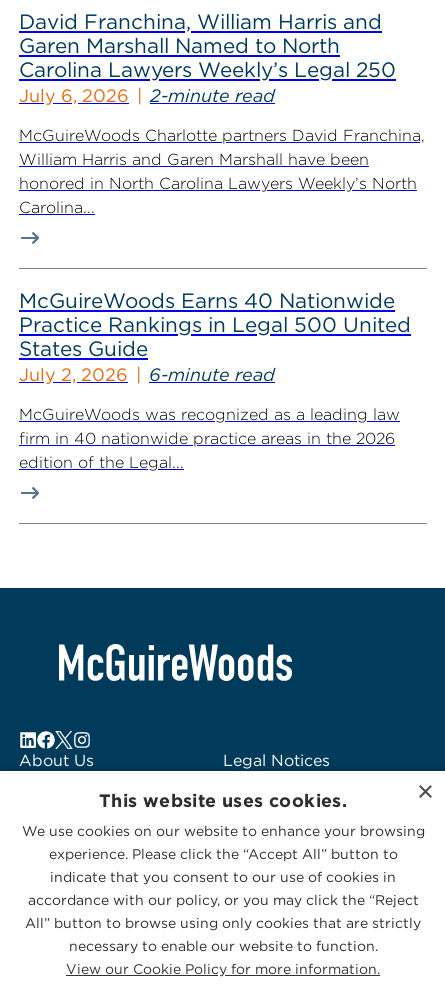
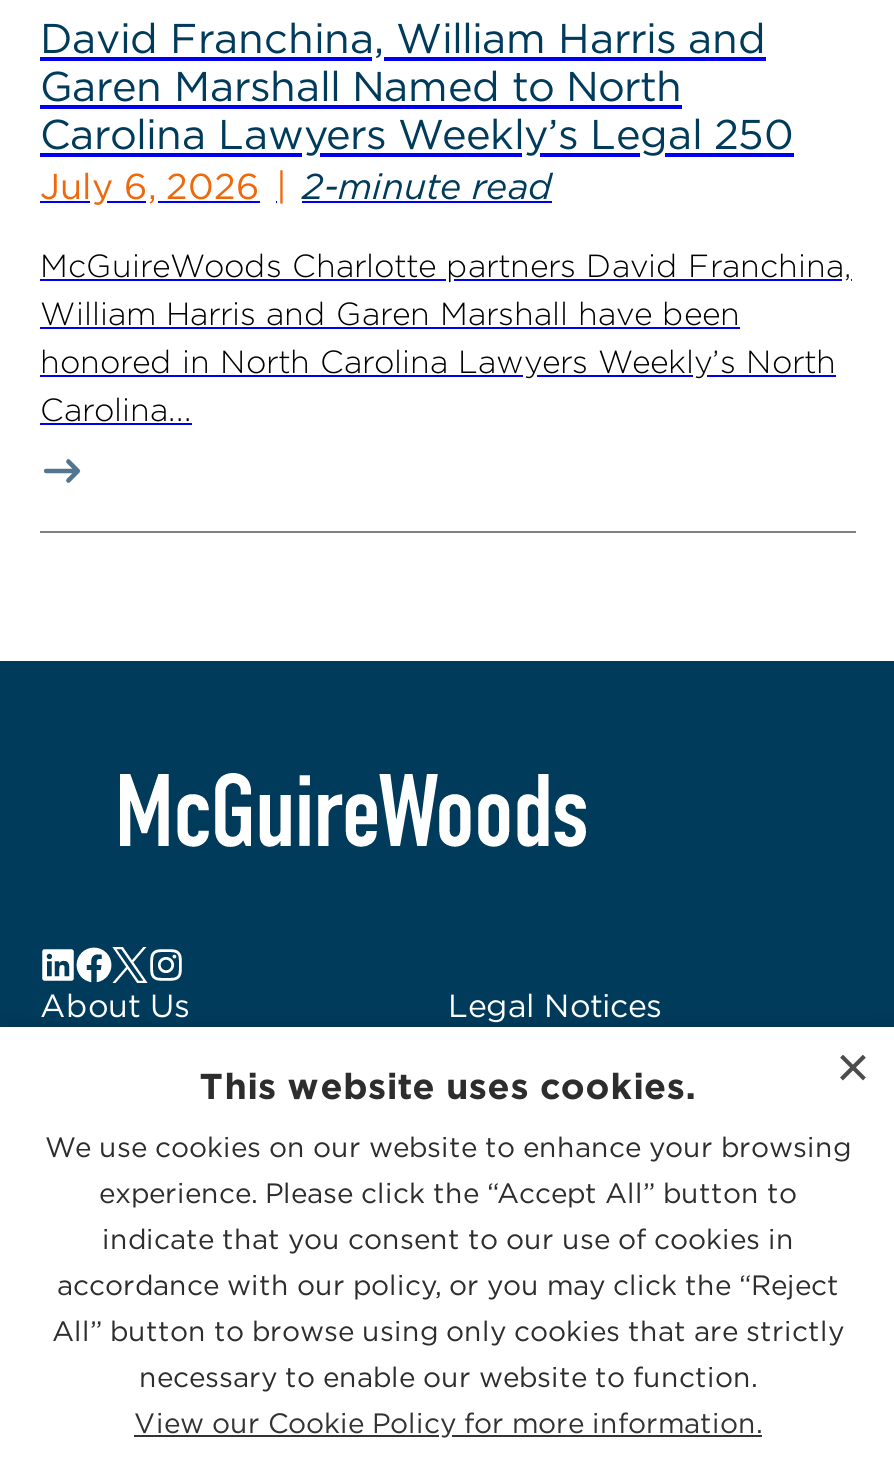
- McGuireWoods Earns 40 Nationwide
- Practice Rankings in Legal 500 United
- States Guide
- July 2, 2026
- 6-minute read
- McGuireWoods was recognized as a leading law
- firm in 40 nationwide practice areas in the 2026
- edition of the Legal...
